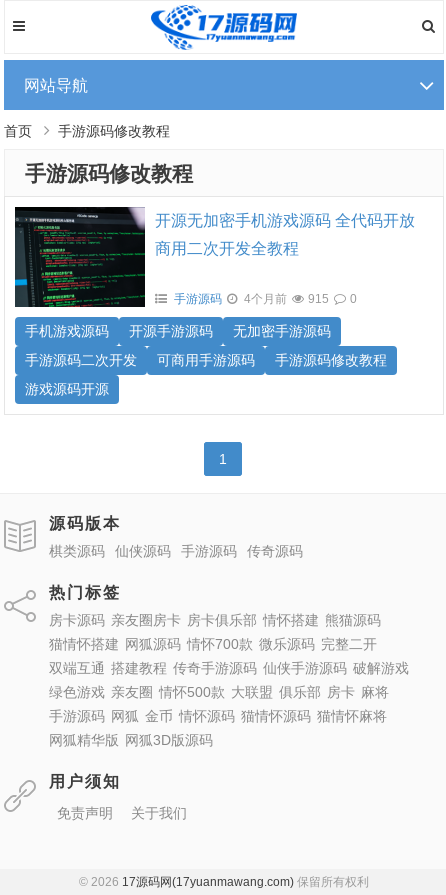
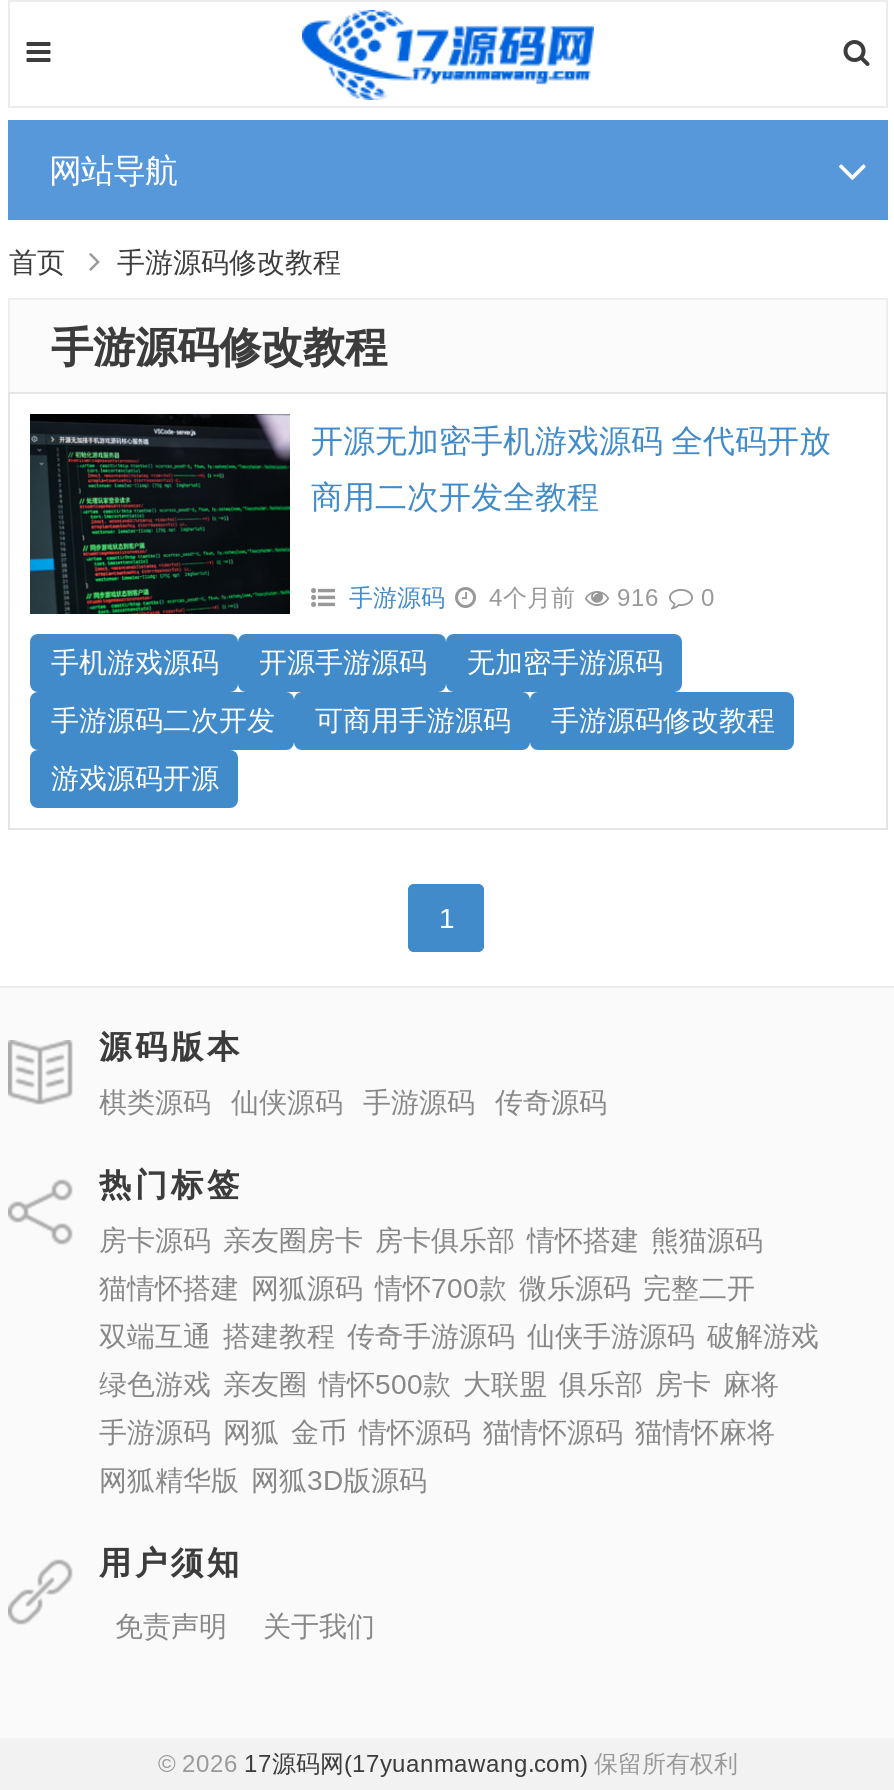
- 手游源码 4个月前 915 0
+ 手游源码 4个月前 916 0
